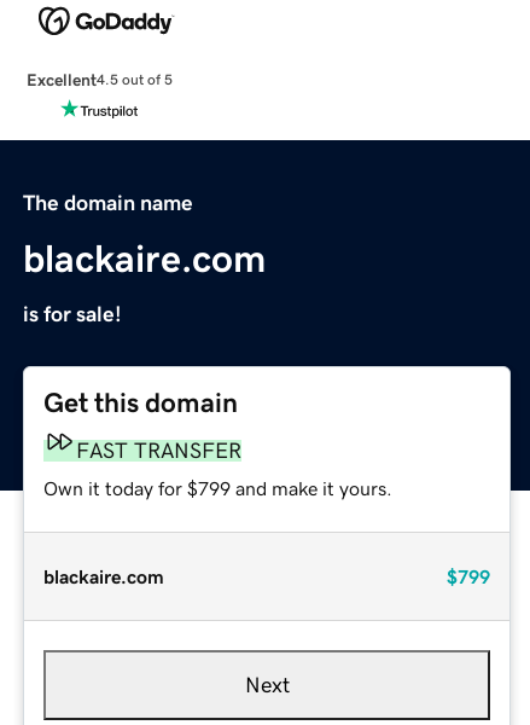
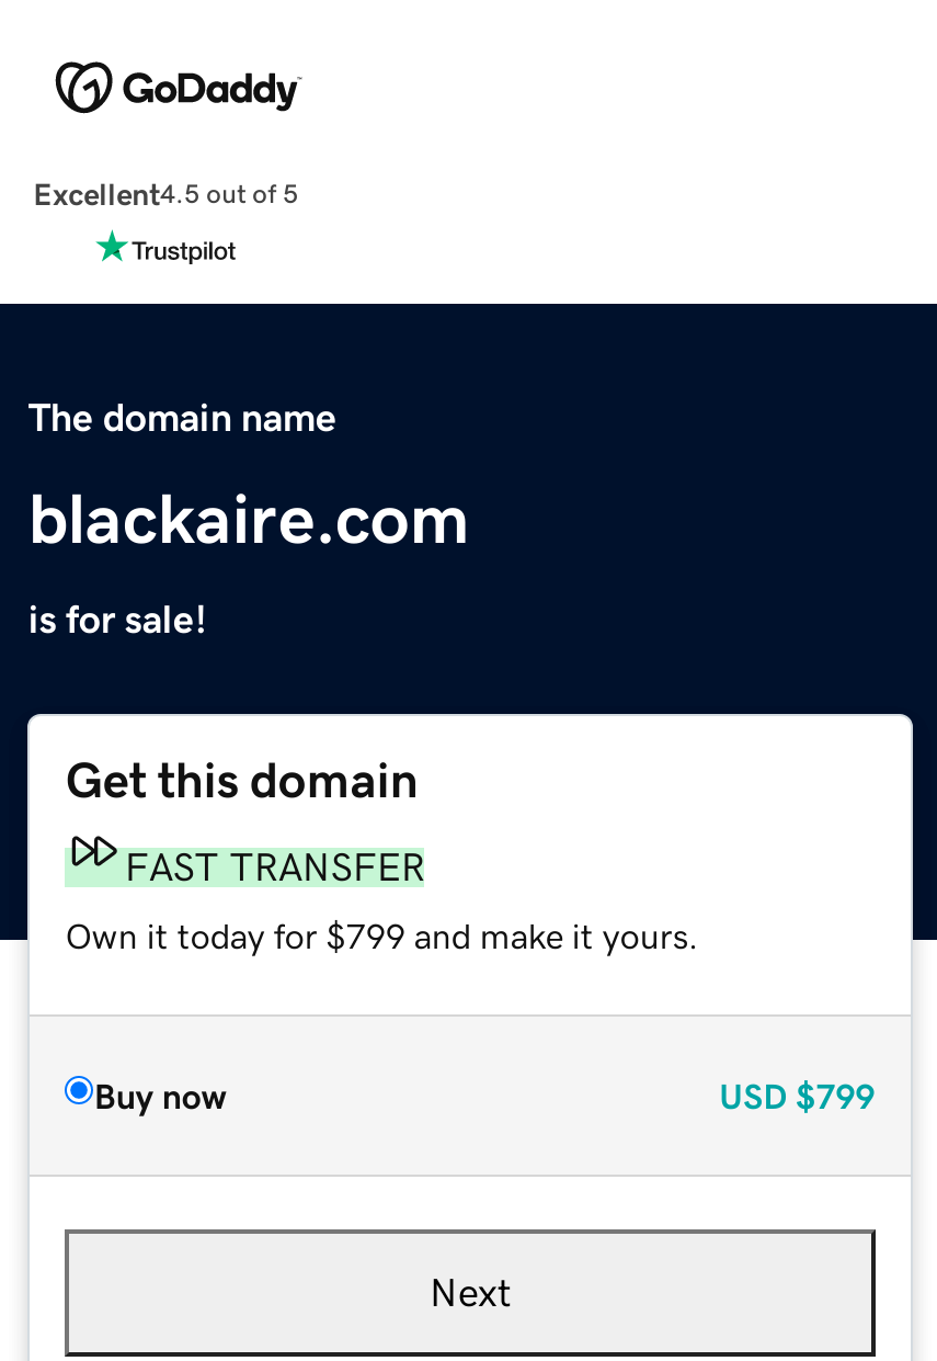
- blackaire.com
- $799
+ Buy now
+ USD $799
